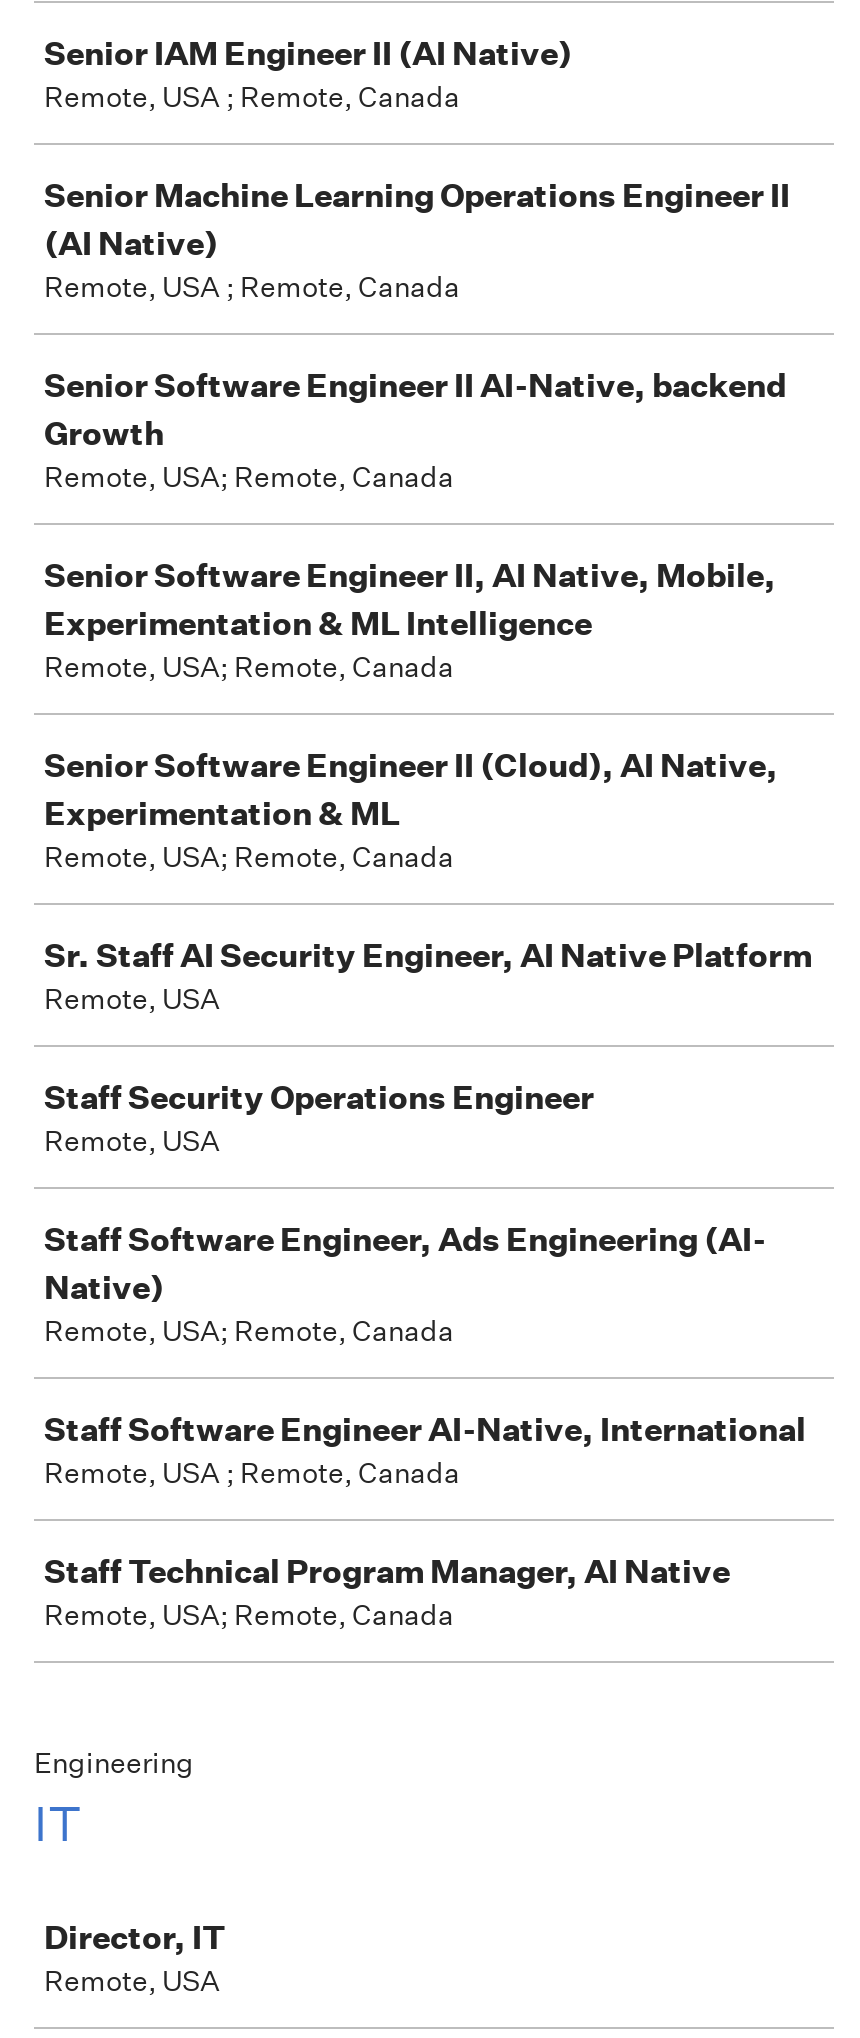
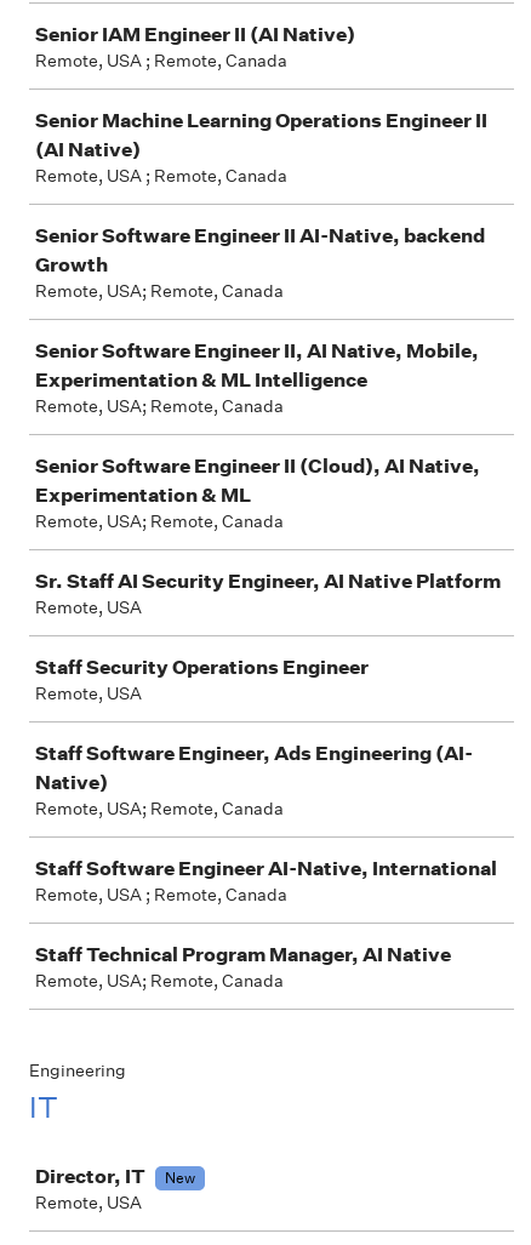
+ New
